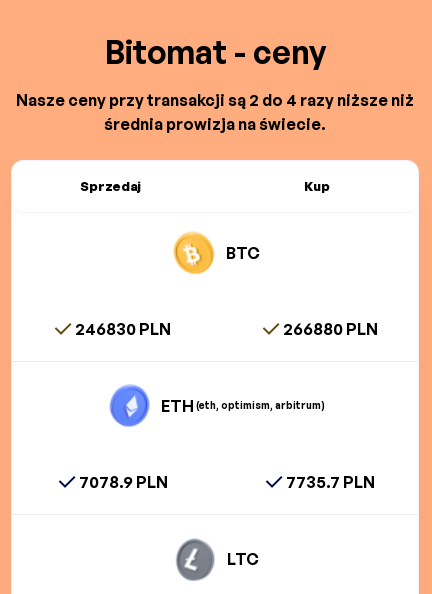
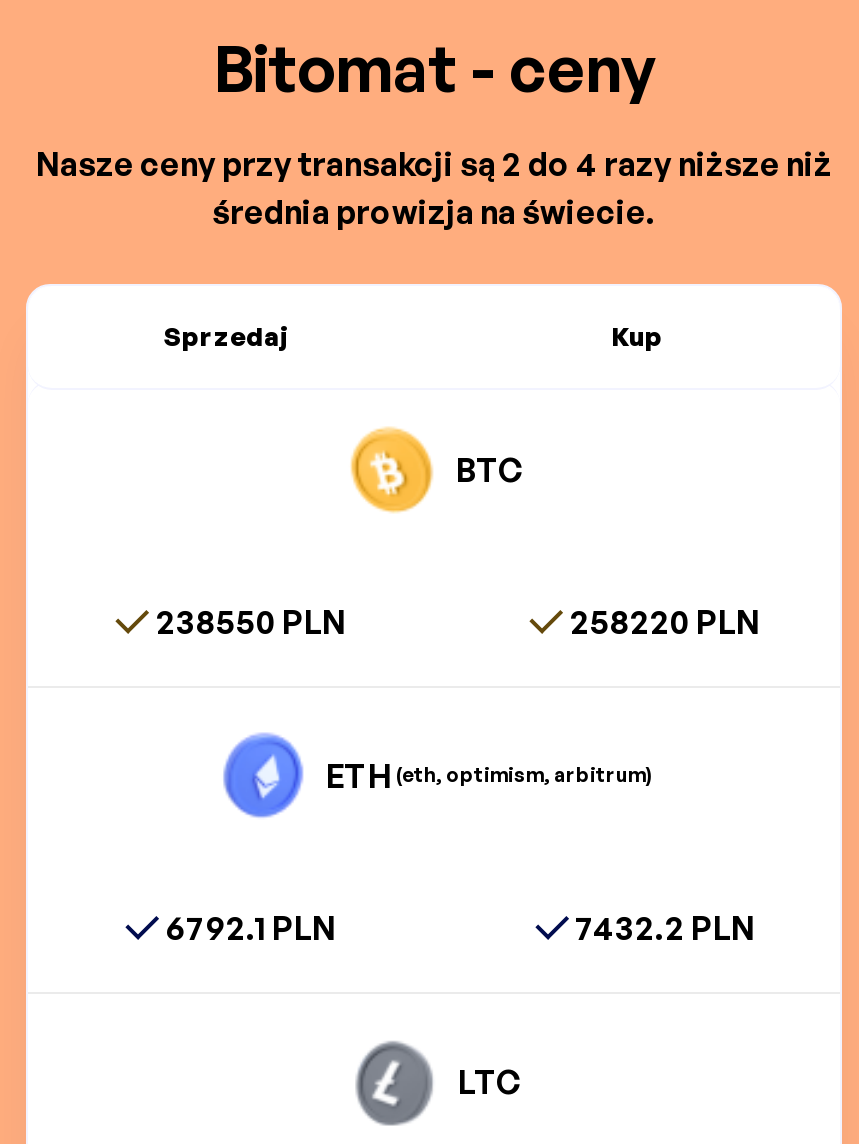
- 246830 PLN
+ 238550 PLN

- 266880 PLN
+ 258220 PLN

- 7078.9 PLN
+ 6792.1 PLN

- 7735.7 PLN
+ 7432.2 PLN
